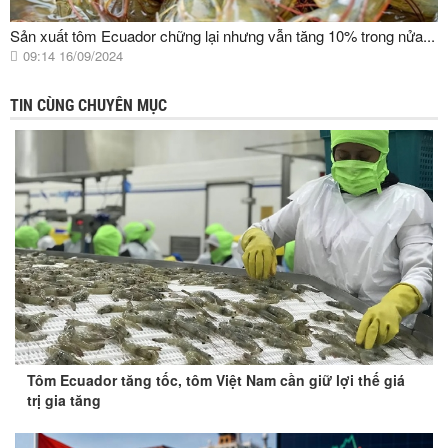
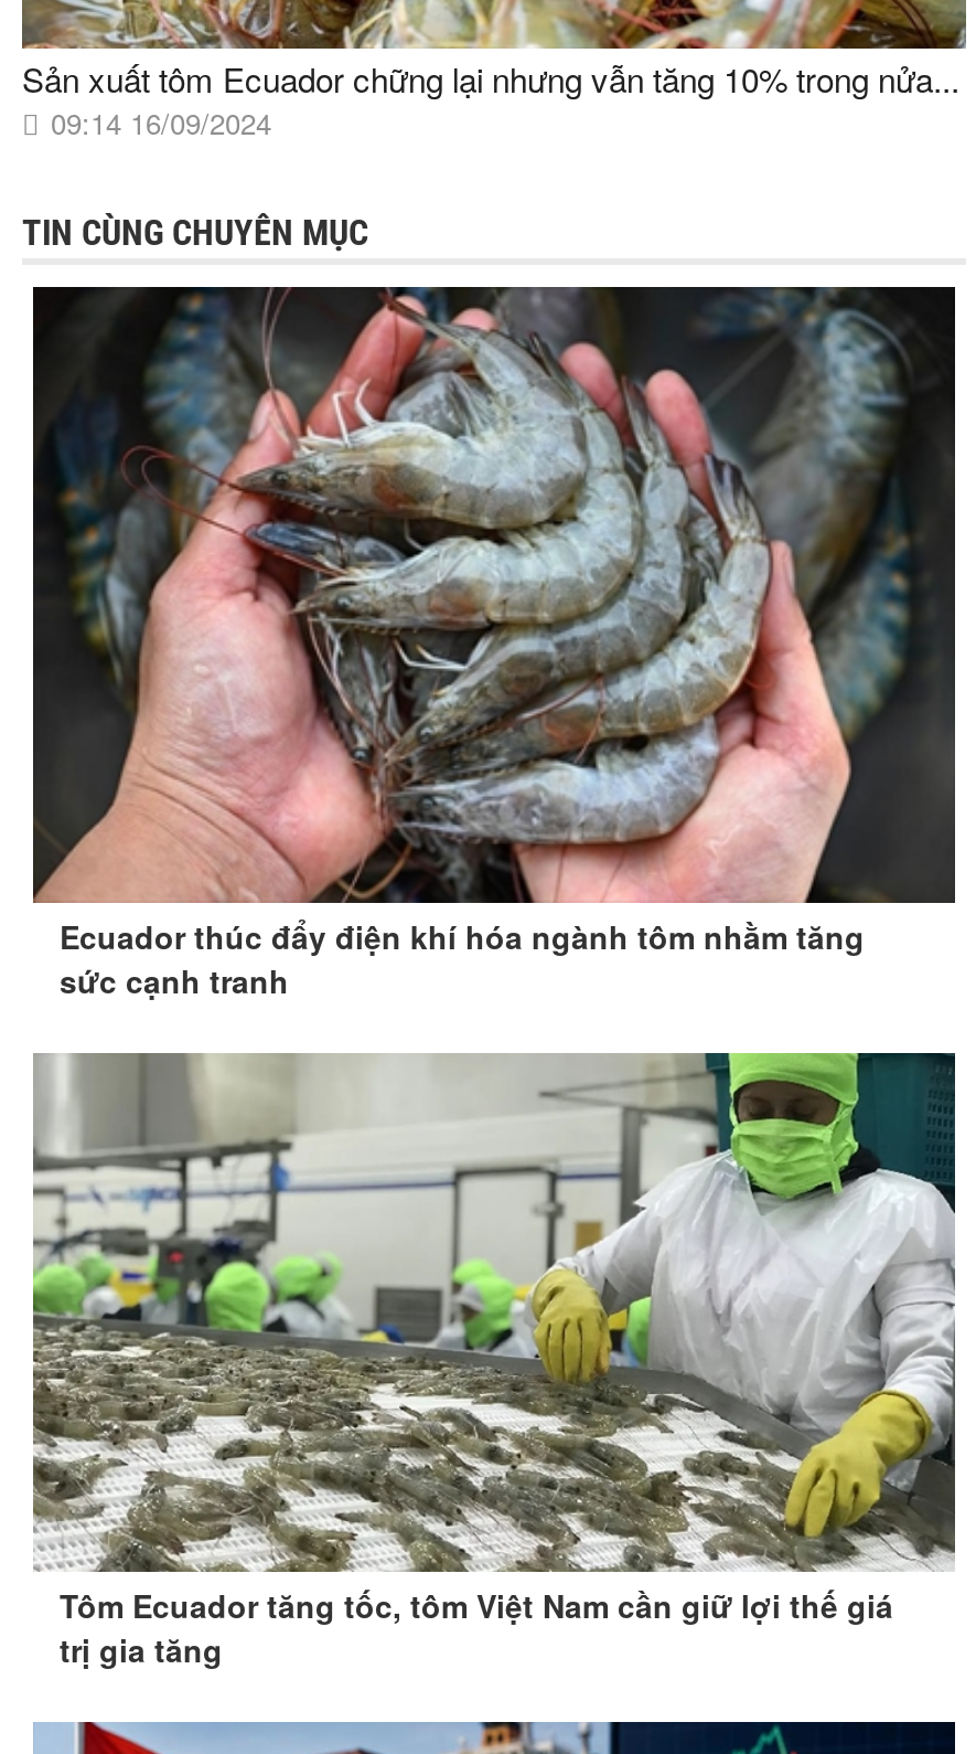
+ [image]
+ Ecuador thúc đẩy điện khí hóa ngành tôm nhằm tăng
+ sức cạnh tranh
